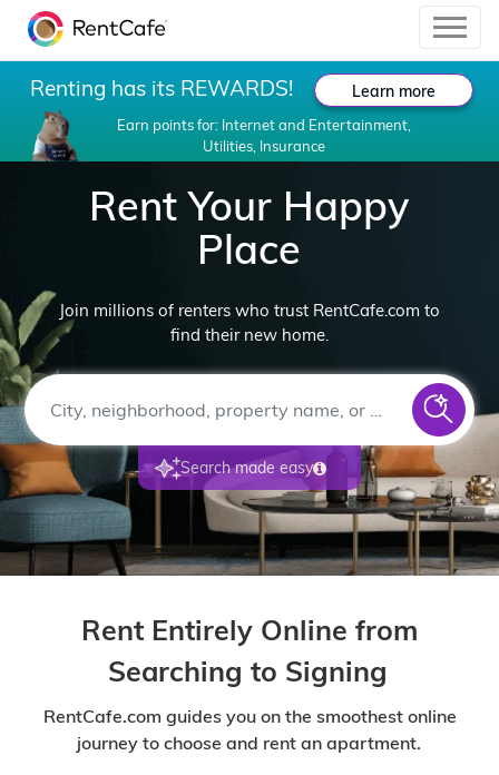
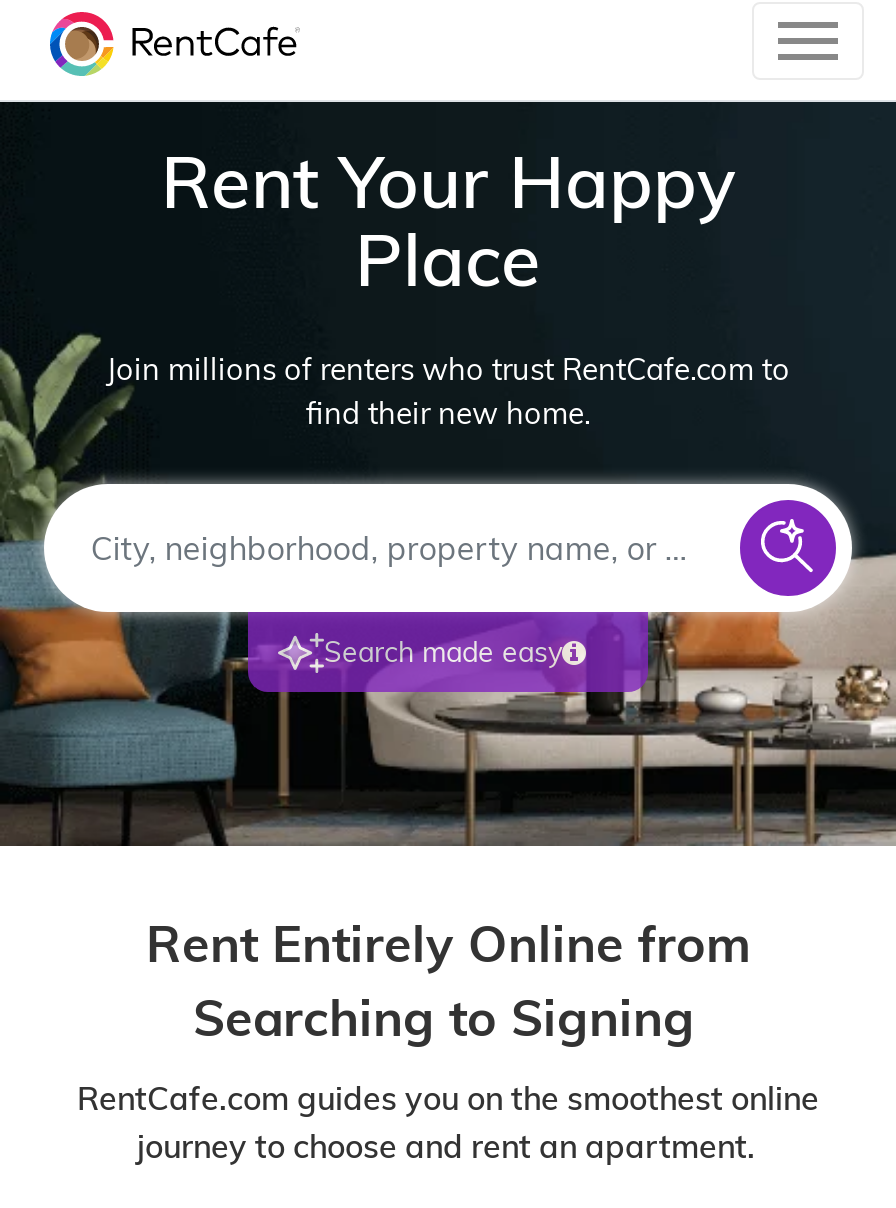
- [image]
- Renting has its REWARDS!
- Earn points for: Internet and Entertainment,
- Utilities, Insurance

- Learn more
